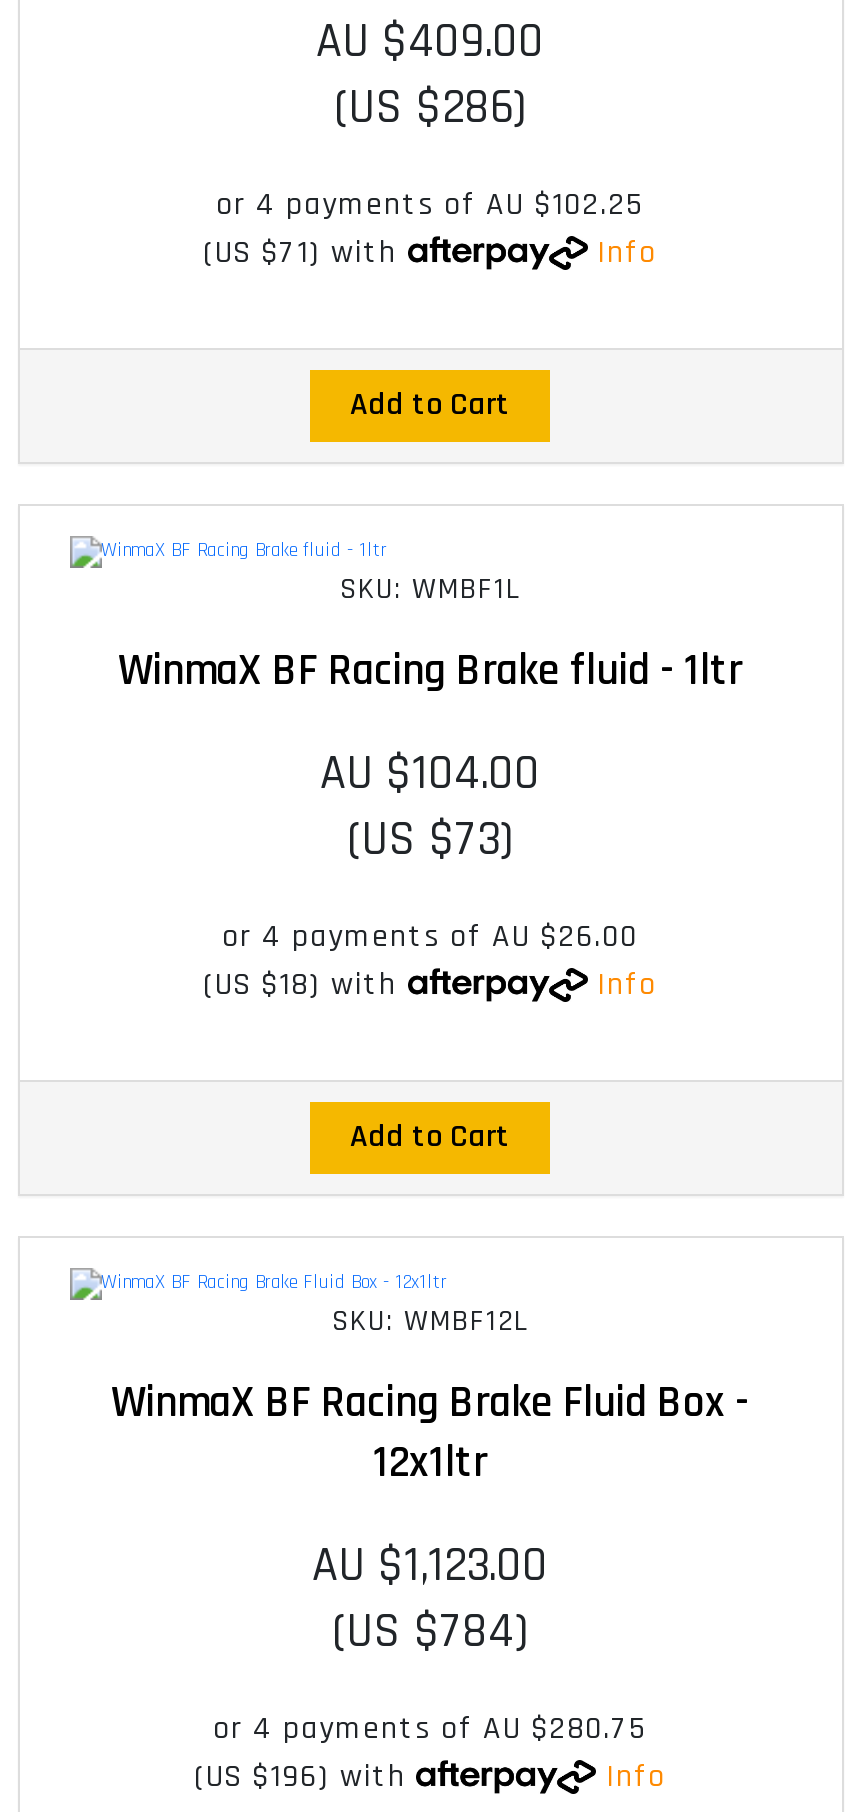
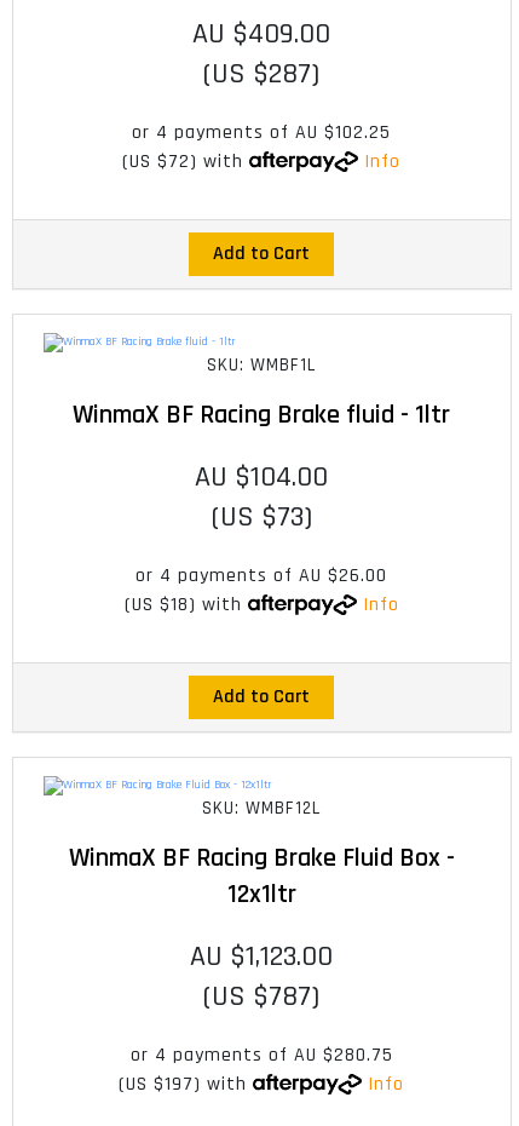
- (US $286)
+ (US $287)

- (US $71) with
+ (US $72) with

- (US $784)
+ (US $787)

- (US $196) with
+ (US $197) with
